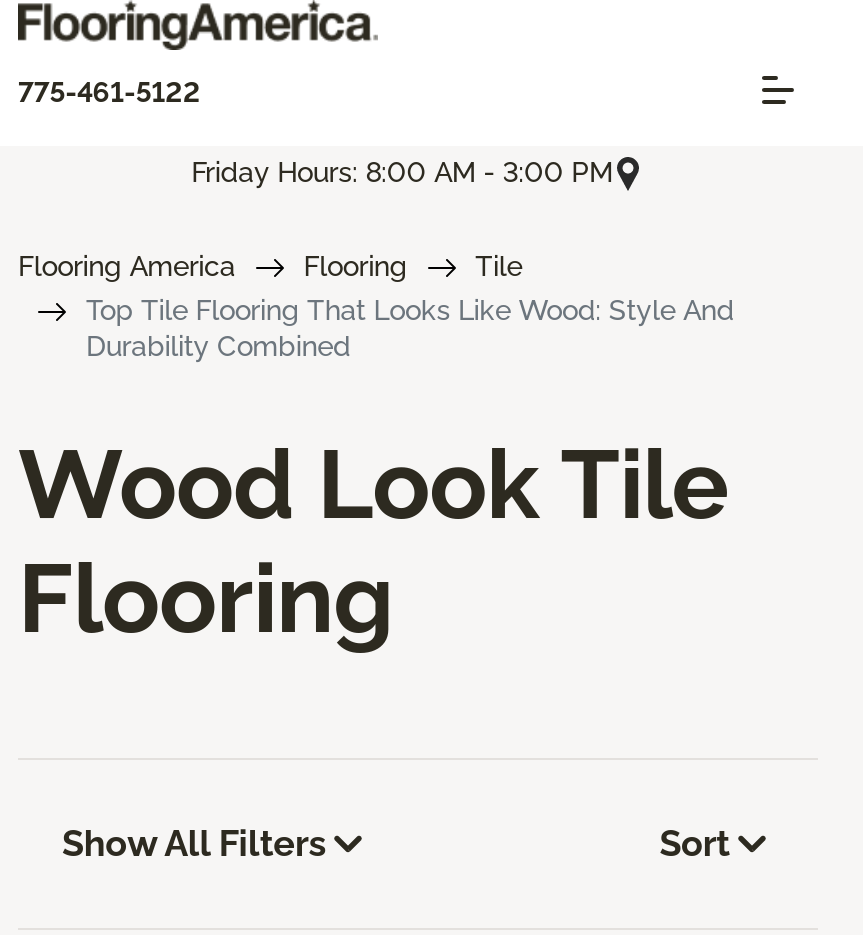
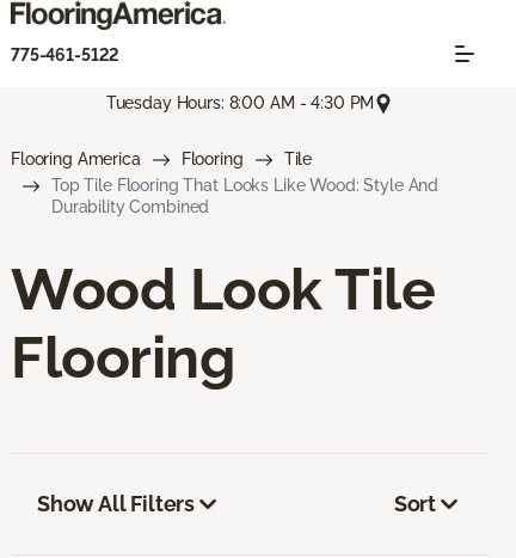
- Friday Hours: 8:00 AM - 3:00 PM
+ Tuesday Hours: 8:00 AM - 4:30 PM
